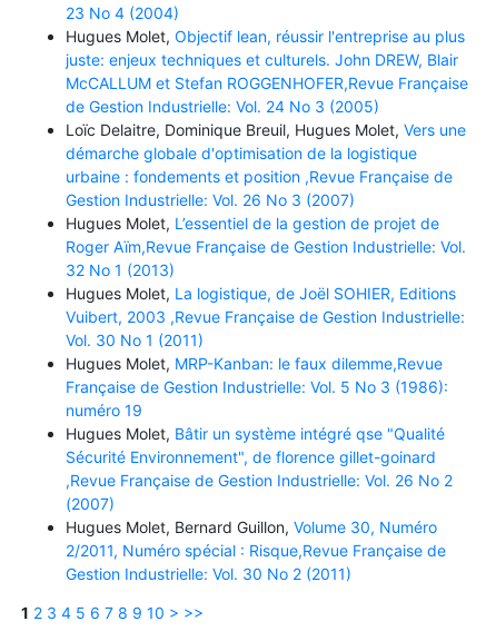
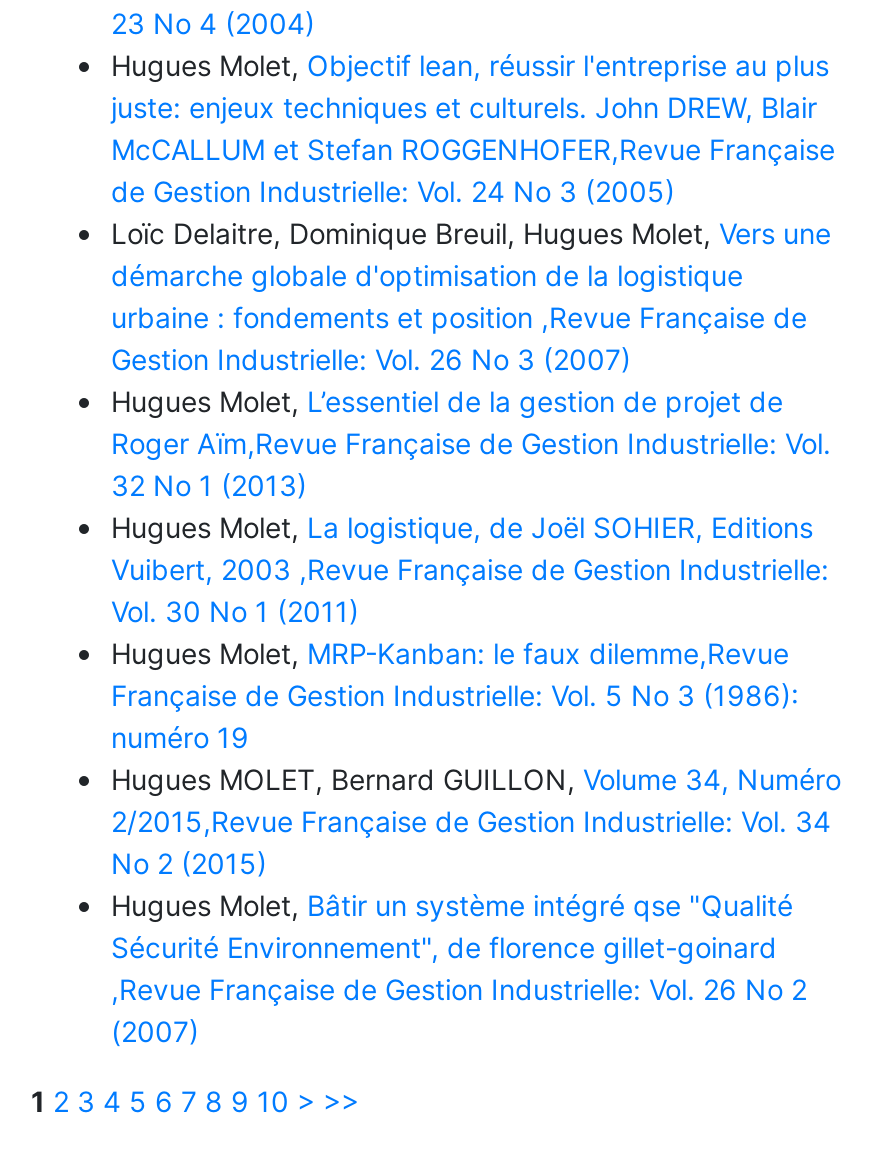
+ Hugues MOLET, Bernard GUILLON, Volume 34, Numéro
+ 2/2015,Revue Française de Gestion Industrielle: Vol. 34
+ No 2 (2015)

moved down: Hugues Molet, Bâtir un système intégré qse "Qualité | Sécurité Environnement", de florence gillet-goinard | ,Revue Française de Gestion Industrielle: Vol. 26 No 2 | (2007)

- Hugues Molet, Bernard Guillon, Volume 30, Numéro
- 2/2011, Numéro spécial : Risque,Revue Française de
- Gestion Industrielle: Vol. 30 No 2 (2011)
